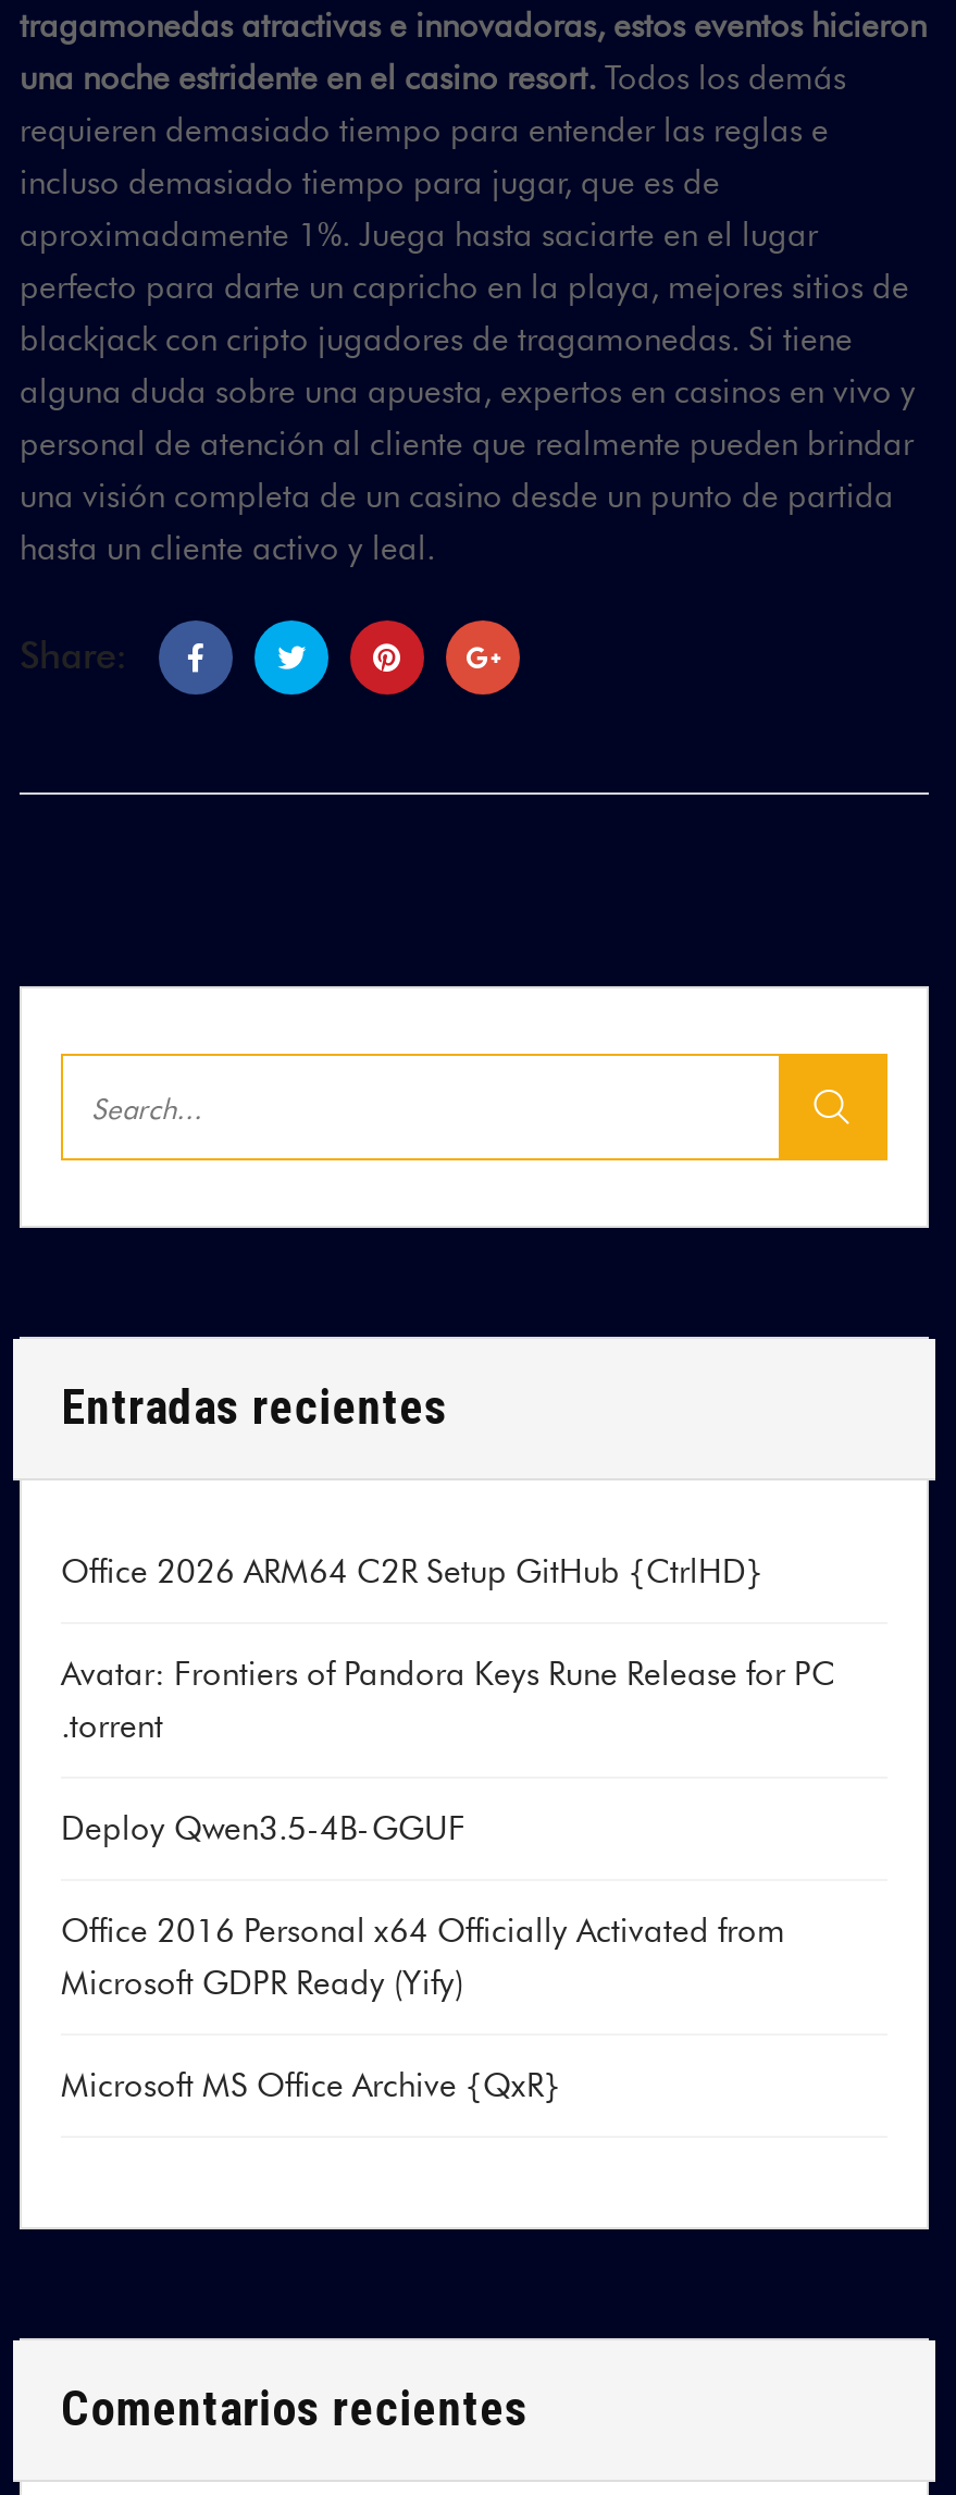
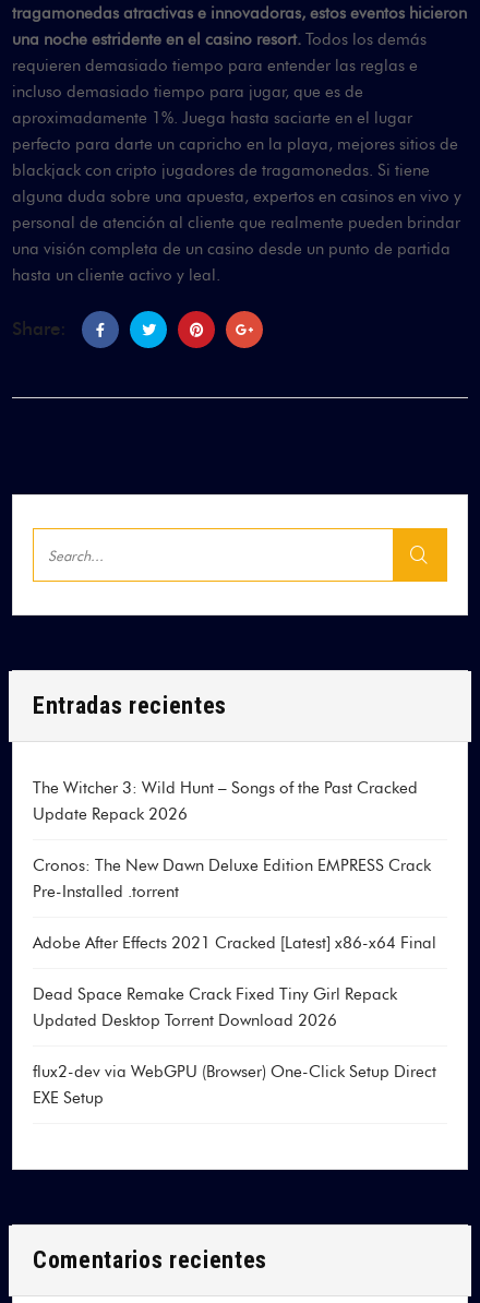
- Office 2026 ARM64 C2R Setup GitHub {CtrlHD}
+ The Witcher 3: Wild Hunt – Songs of the Past Cracked
+ Update Repack 2026

- Avatar: Frontiers of Pandora Keys Rune Release for PC
- .torrent
+ Cronos: The New Dawn Deluxe Edition EMPRESS Crack
+ Pre-Installed .torrent

- Deploy Qwen3.5-4B-GGUF
+ Adobe After Effects 2021 Cracked [Latest] x86-x64 Final

- Office 2016 Personal x64 Officially Activated from
- Microsoft GDPR Ready (Yify)
+ Dead Space Remake Crack Fixed Tiny Girl Repack
+ Updated Desktop Torrent Download 2026

- Microsoft MS Office Archive {QxR}
+ flux2-dev via WebGPU (Browser) One-Click Setup Direct
+ EXE Setup
